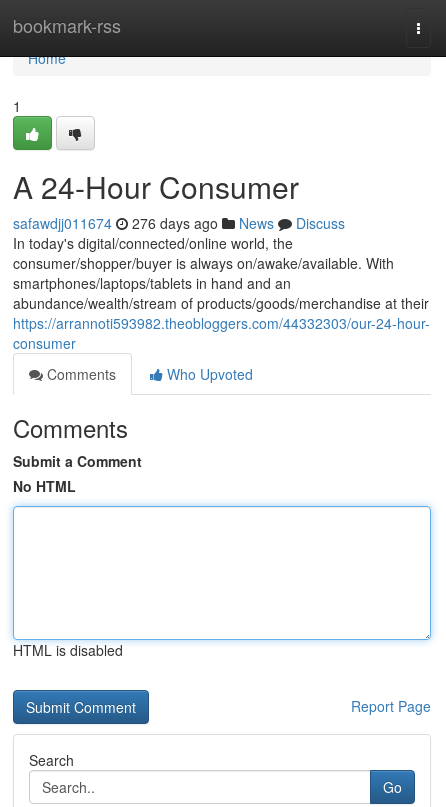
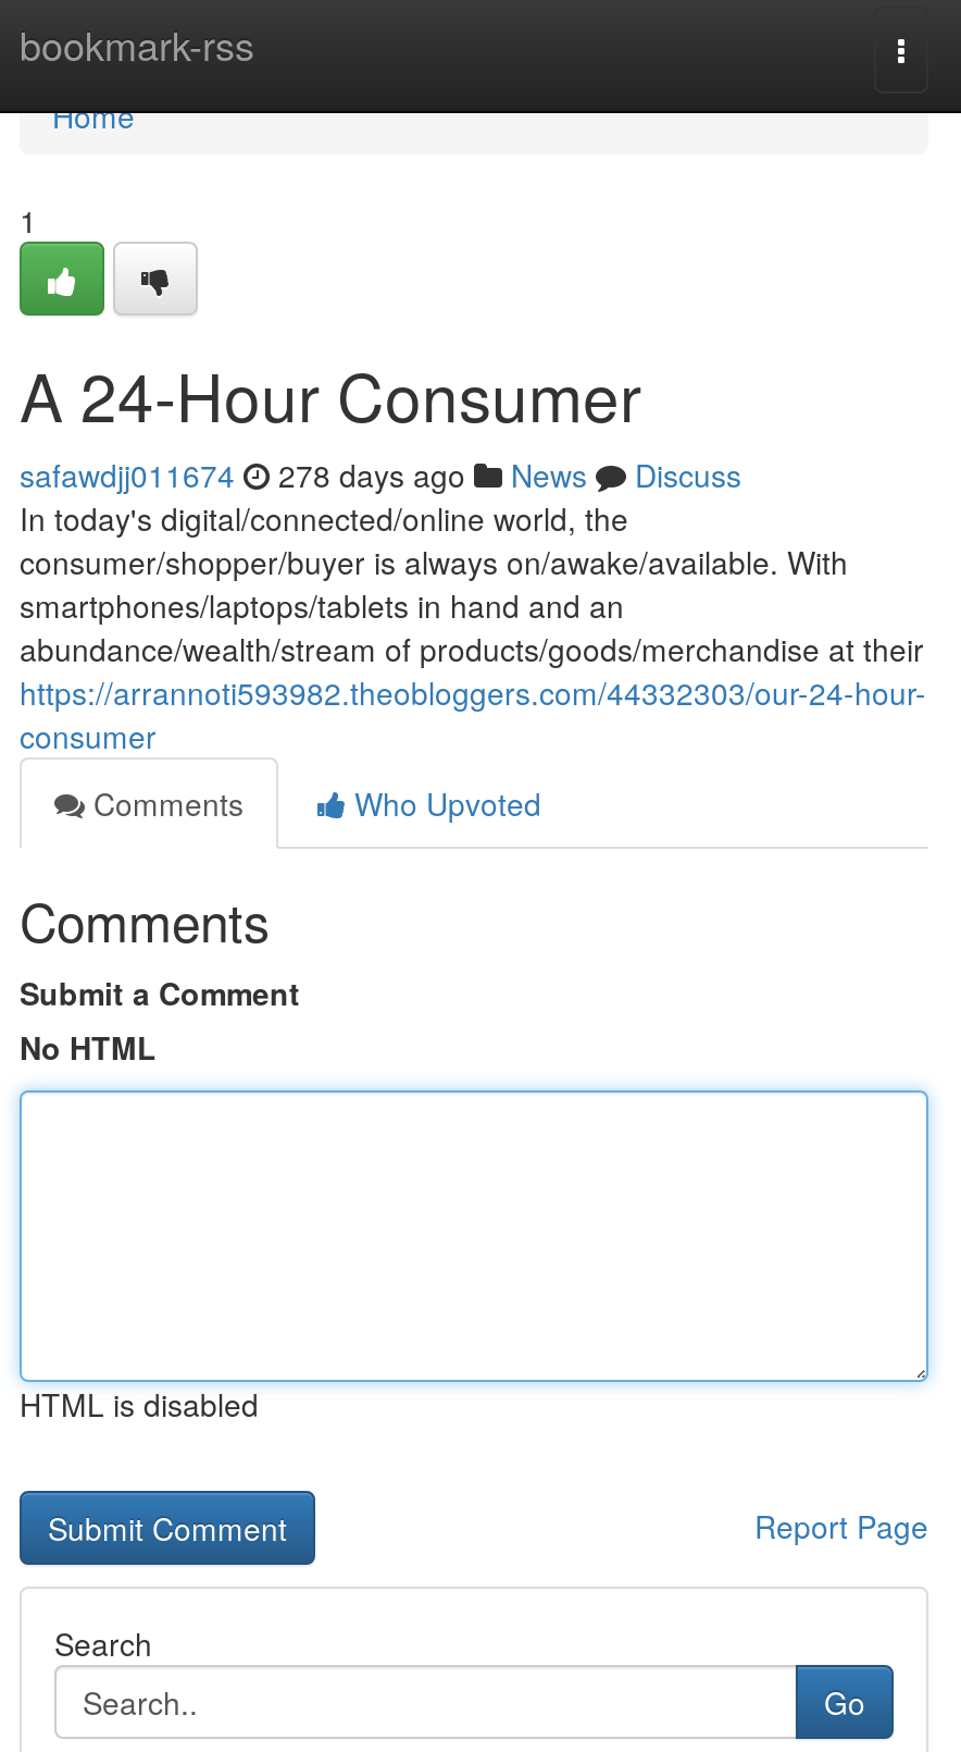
- safawdjj011674 276 days ago News Discuss
+ safawdjj011674 278 days ago News Discuss
